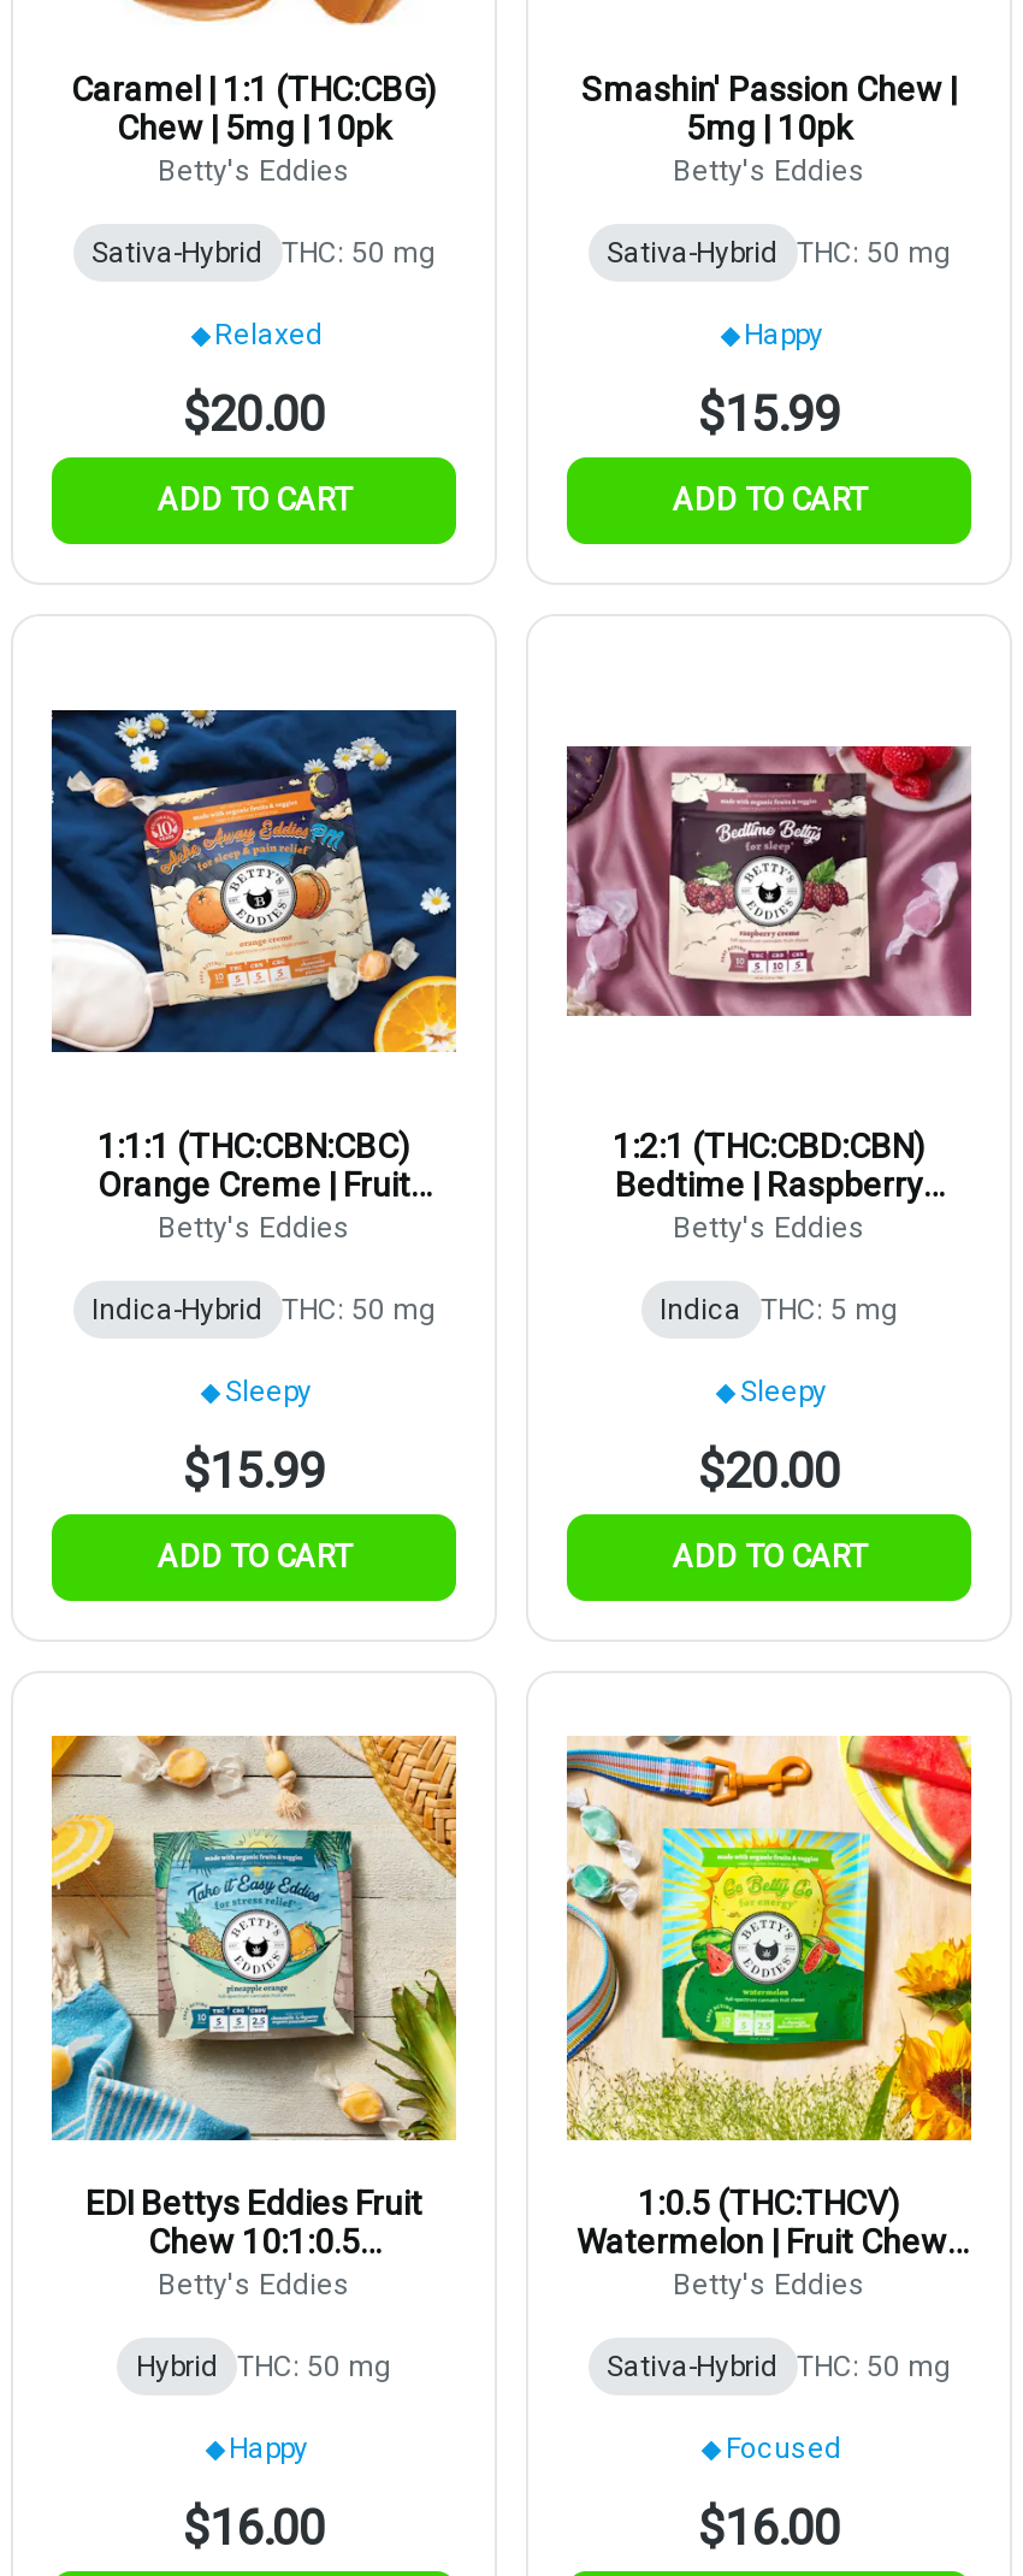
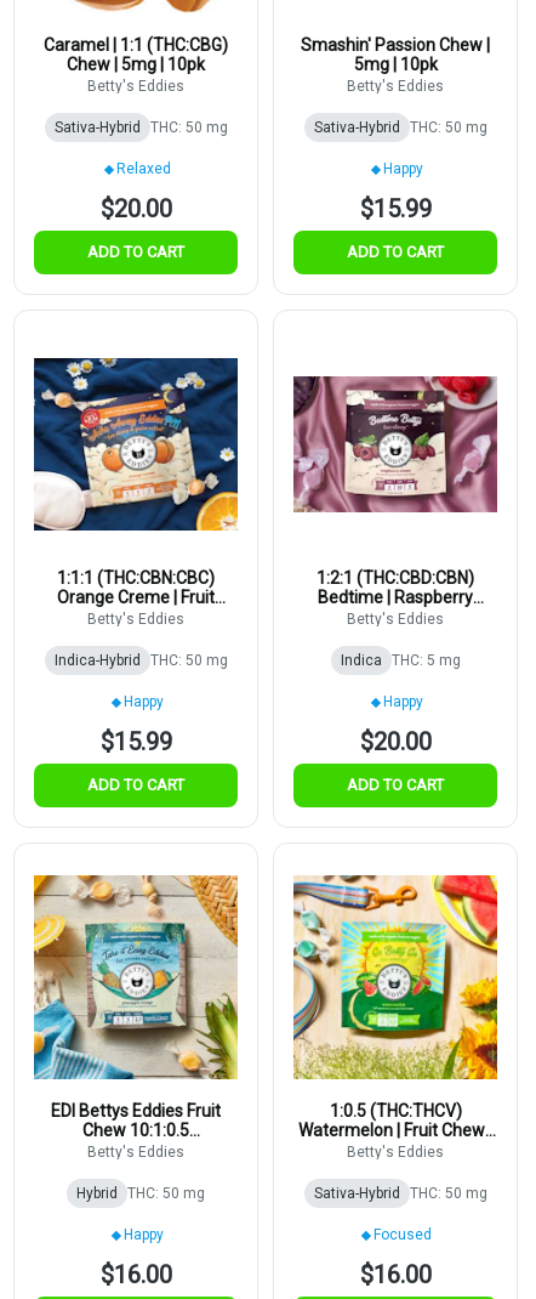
- Sleepy
+ Happy

- Sleepy
+ Happy
